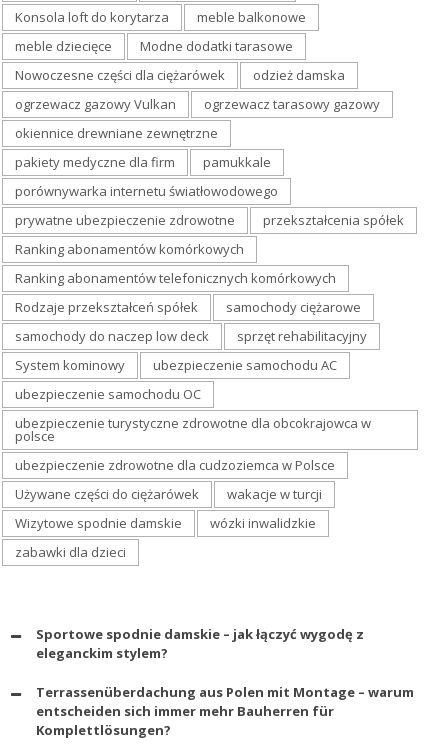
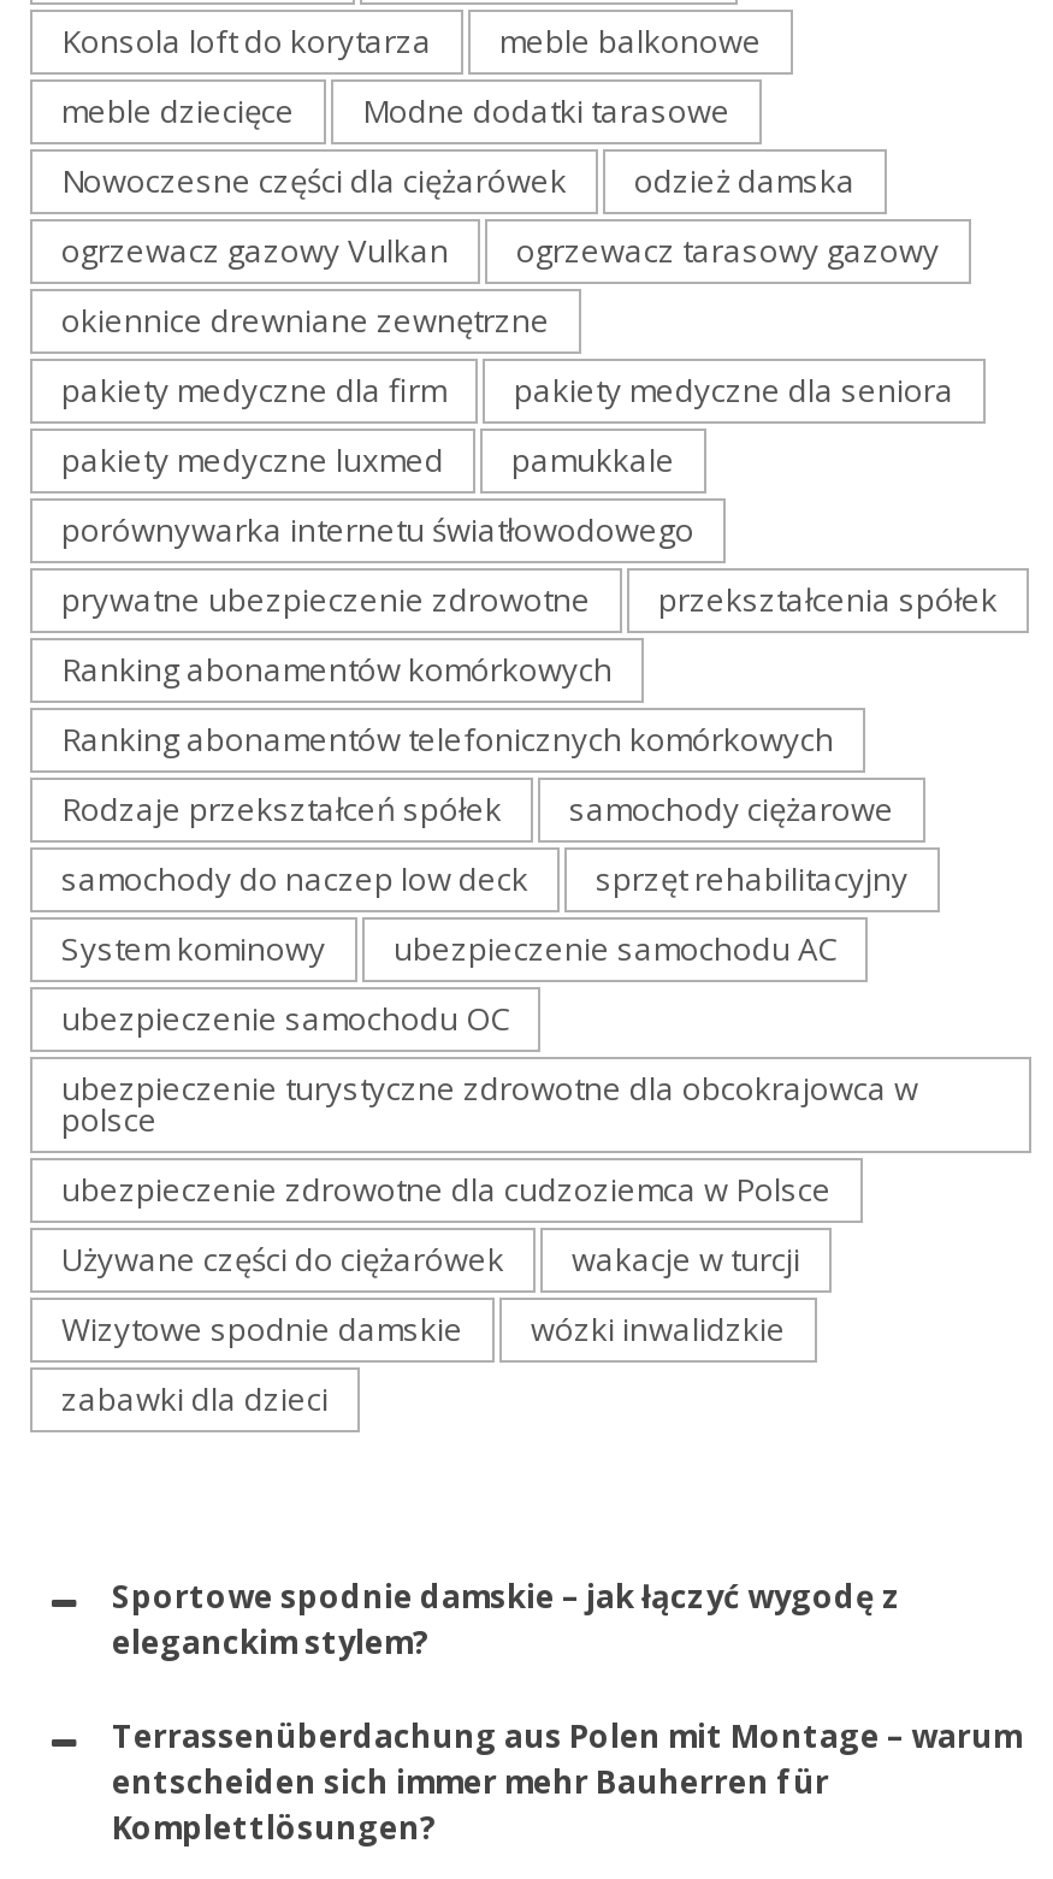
+ pakiety medyczne dla seniora
+ pakiety medyczne luxmed
